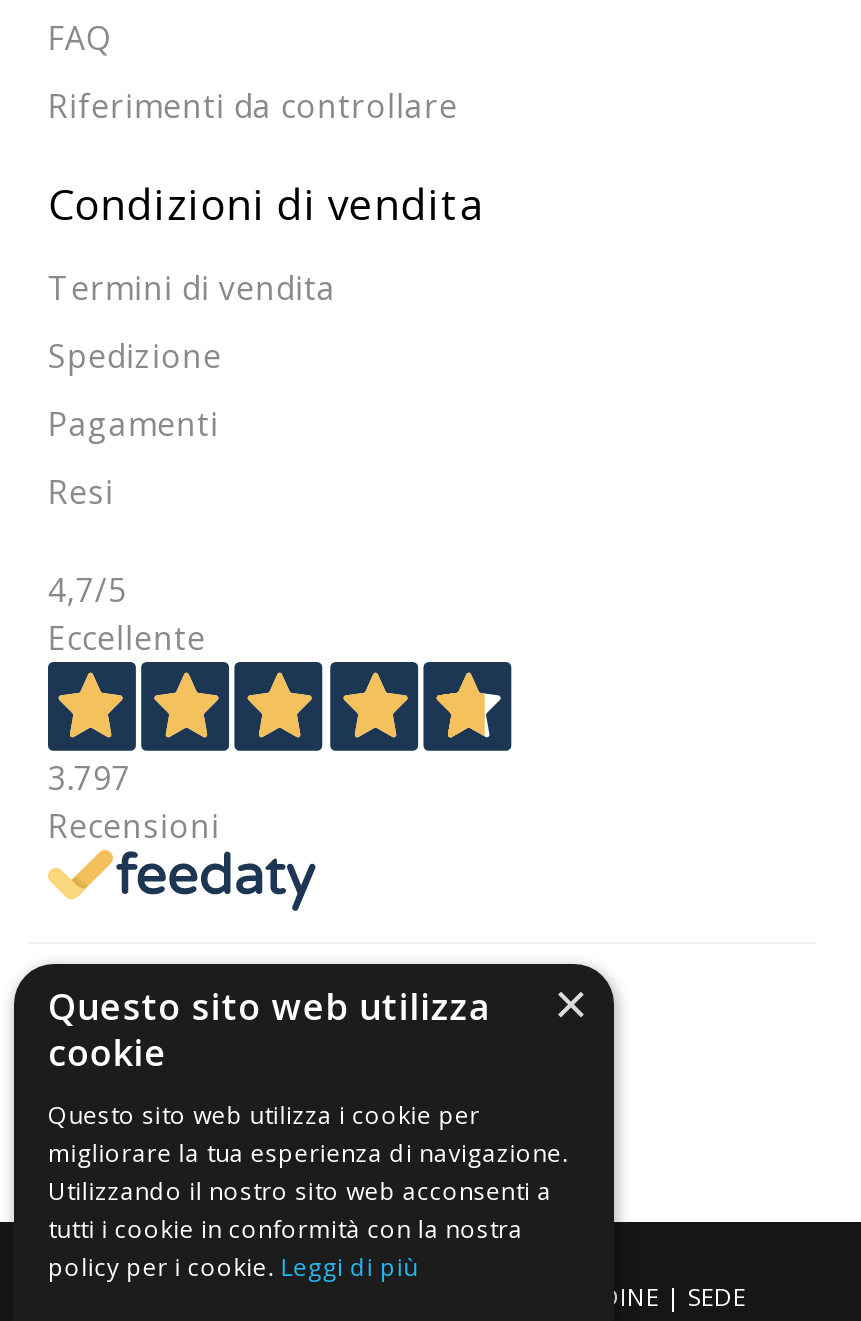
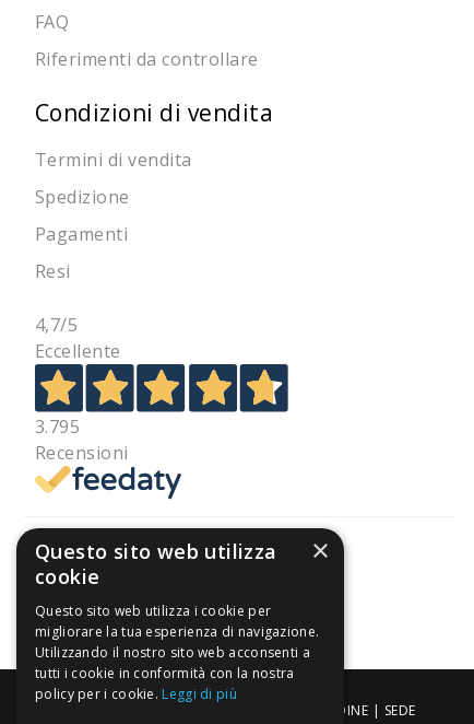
- 3.797
+ 3.795
